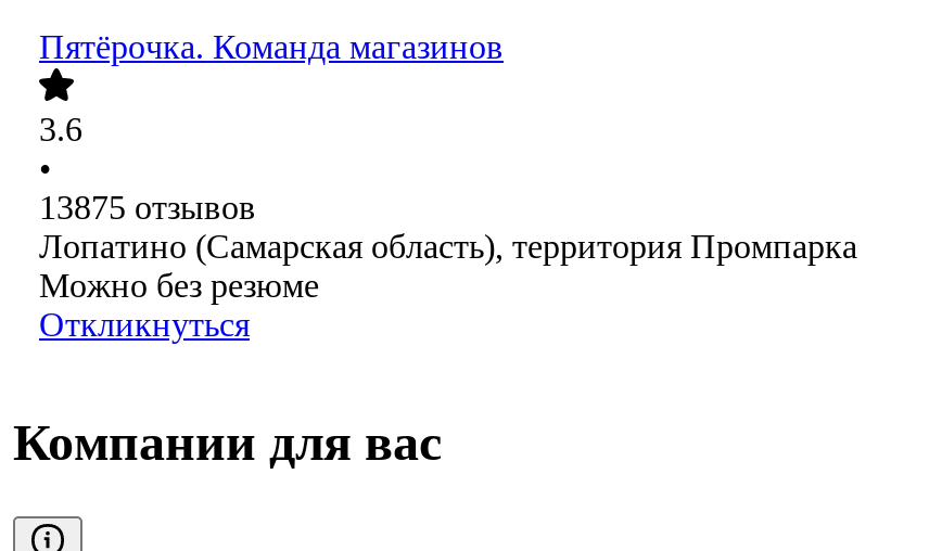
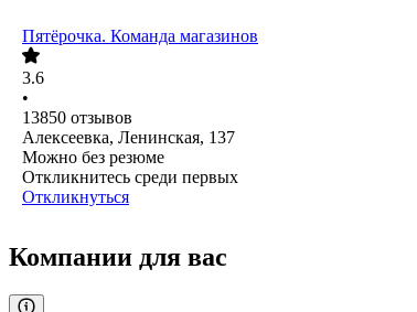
- 13875 отзывов
- Лопатино (Самарская область), территория Промпарка
+ 13850 отзывов
+ Алексеевка, Ленинская, 137

+ Откликнитесь среди первых
